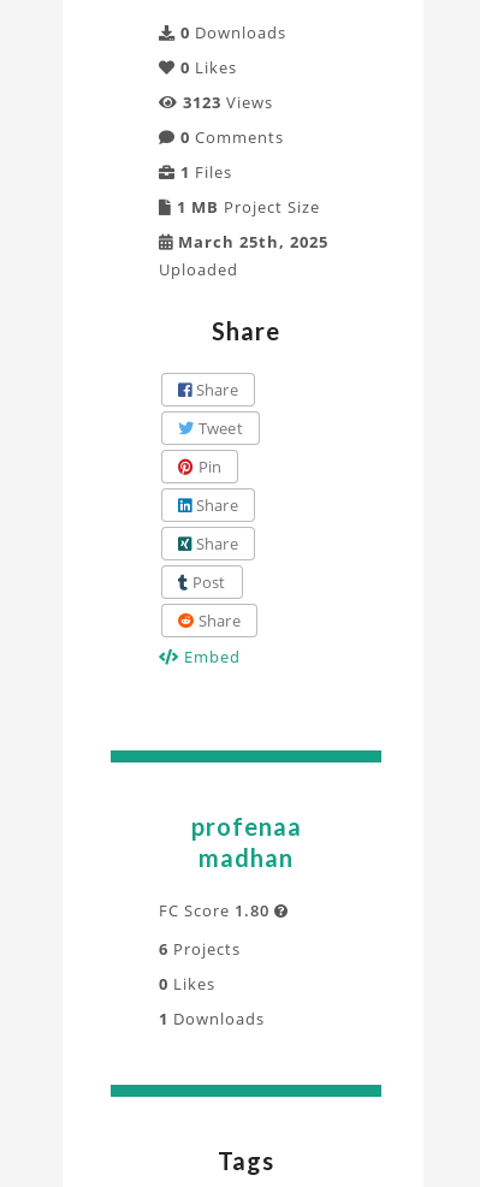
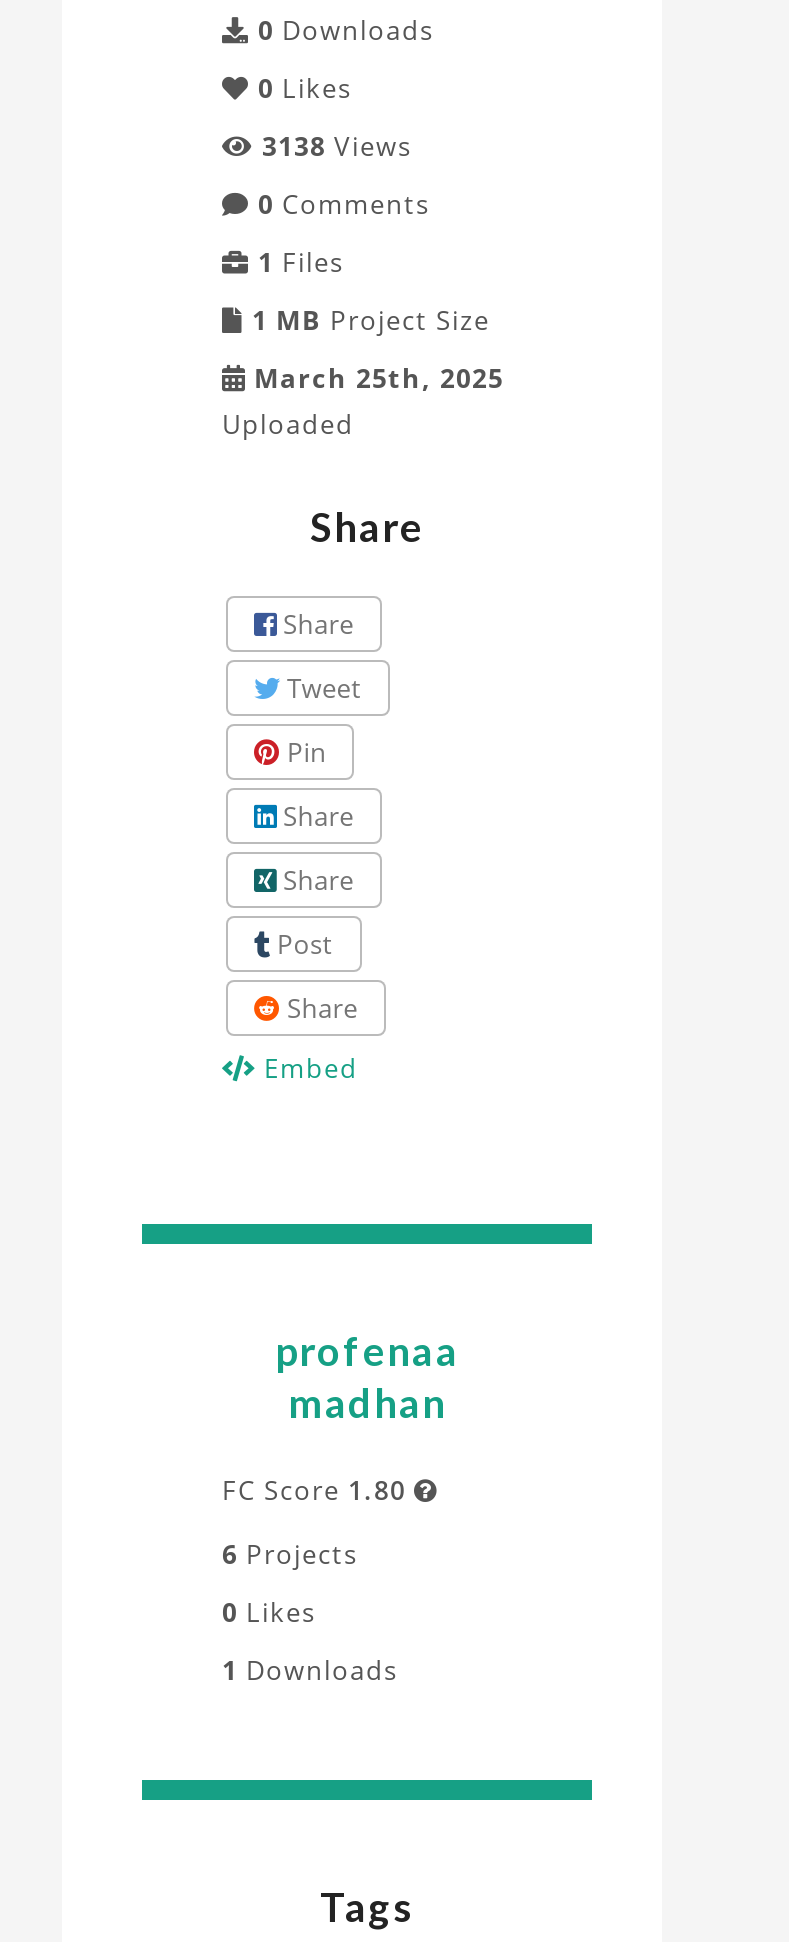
- 3123 Views
+ 3138 Views
